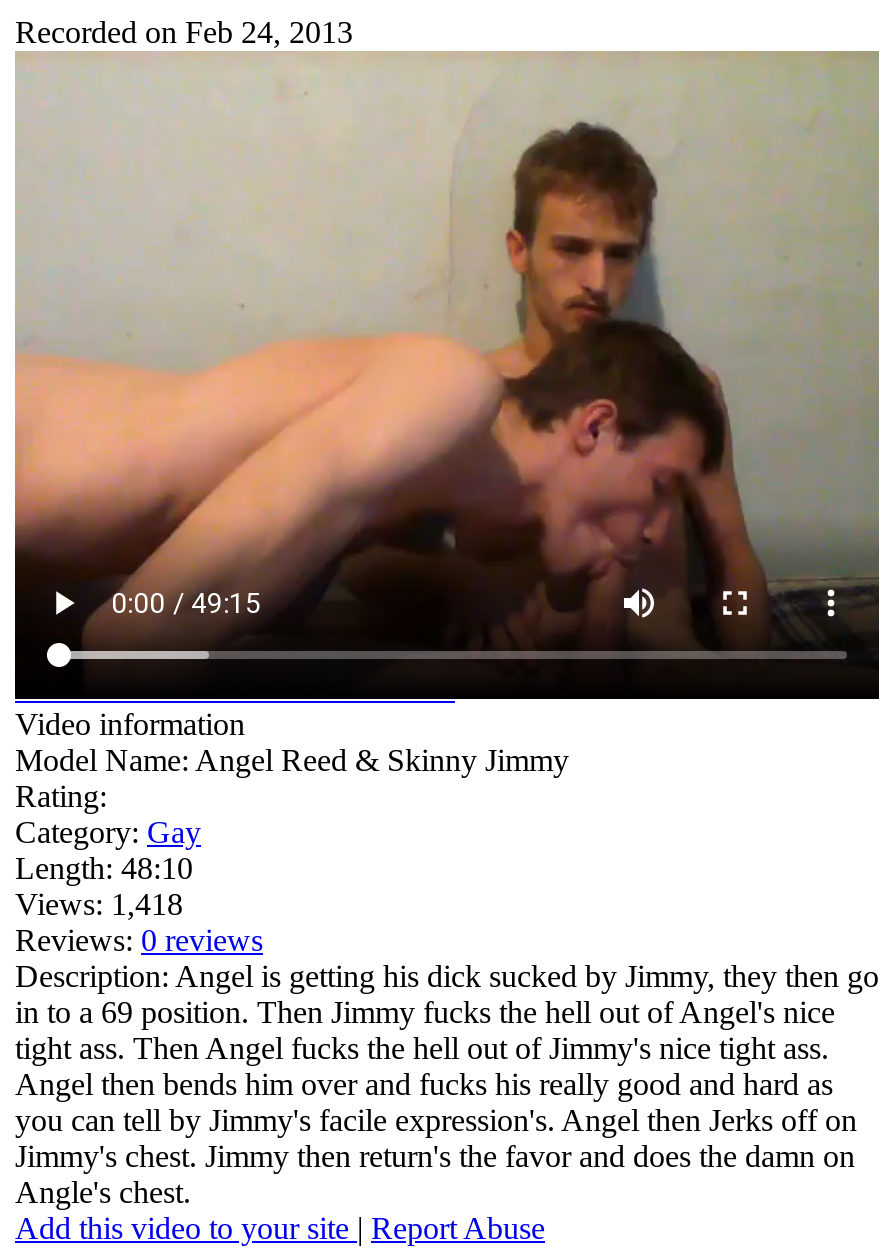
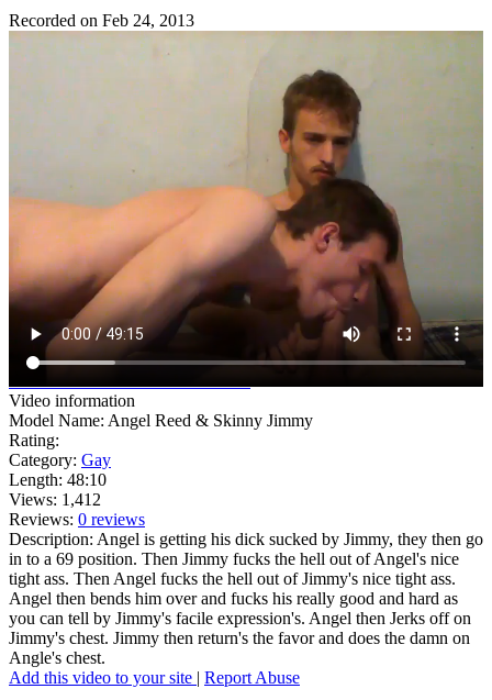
- Views: 1,418
+ Views: 1,412
